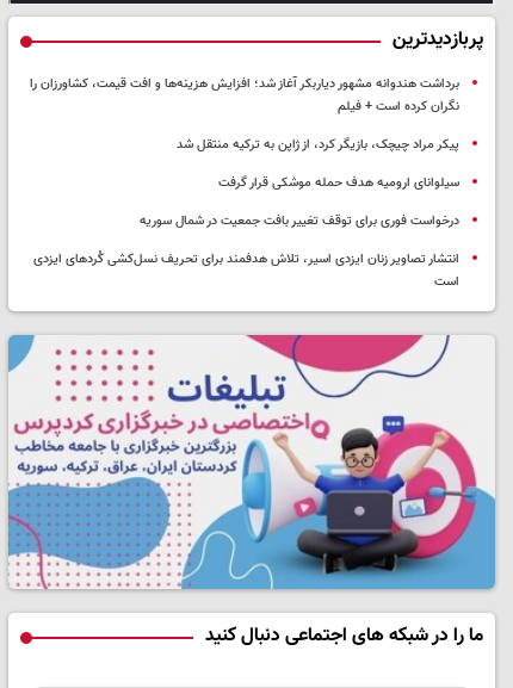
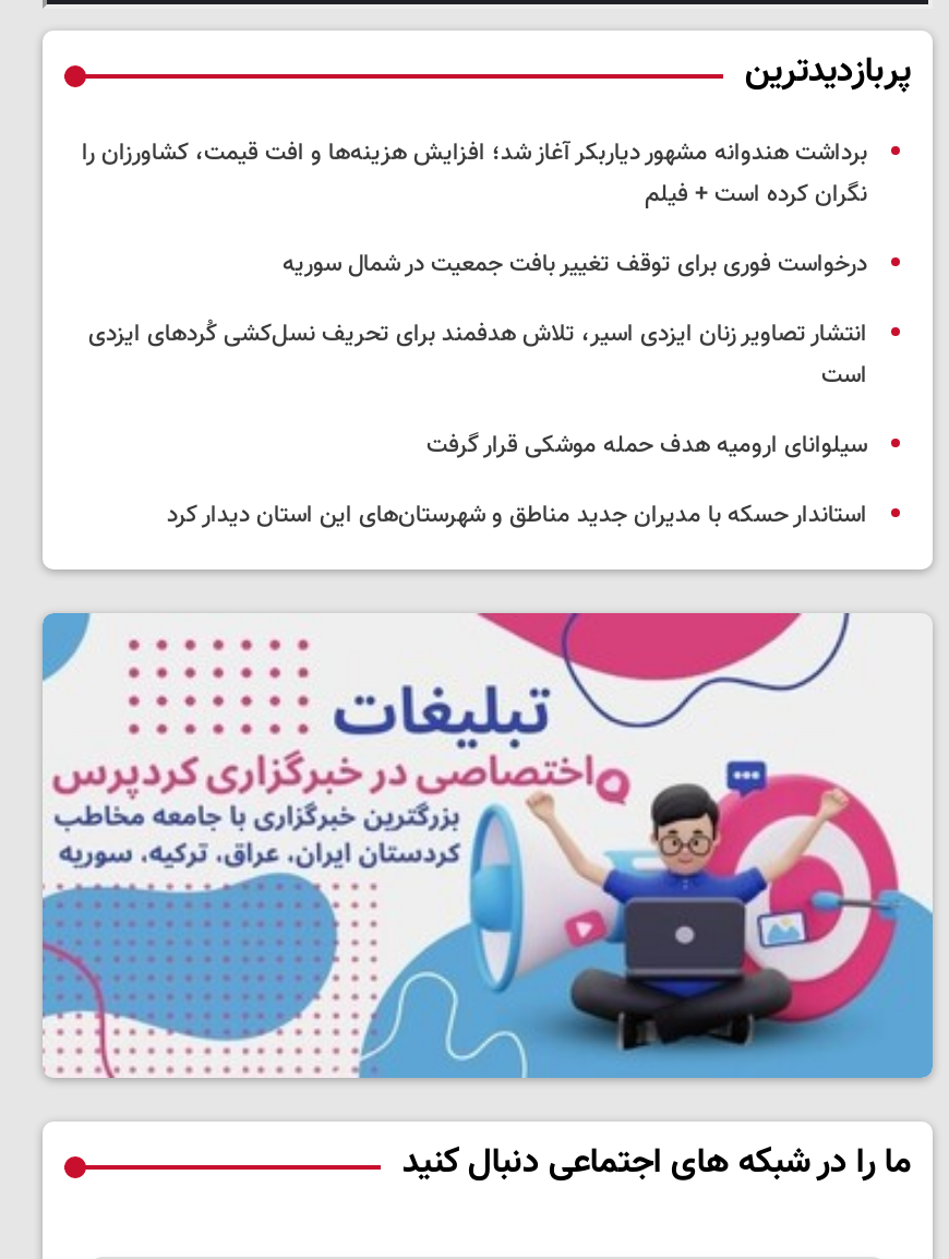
- پیکر مراد چیچک، بازیگر کرد، از ژاپن به ترکیه منتقل شد

moved down: سیلوانای ارومیه هدف حمله موشکی قرار گرفت

moved up: درخواست فوری برای توقف تغییر بافت جمعیت در شمال سوریه | انتشار تصاویر زنان ایزدی اسیر، تلاش هدفمند برای تحریف نسل‌کشی کُردهای ایزدی‌ | است

+ استاندار حسکه با مدیران جدید مناطق و شهرستان‌های این استان دیدار کرد
